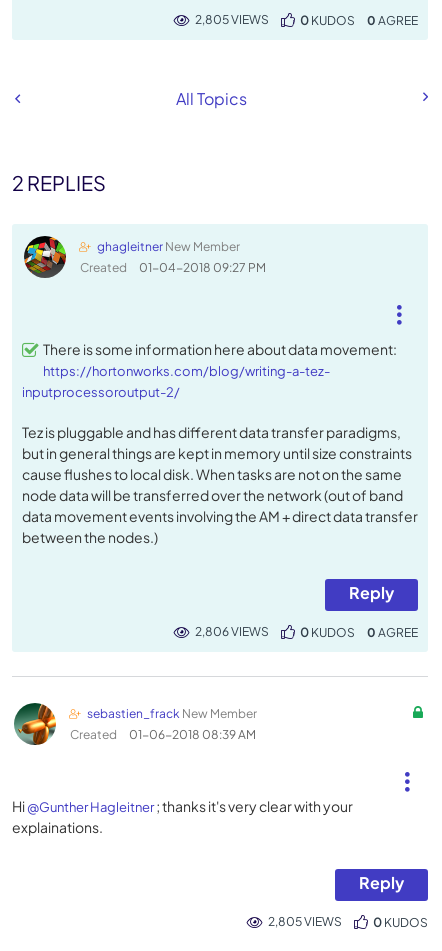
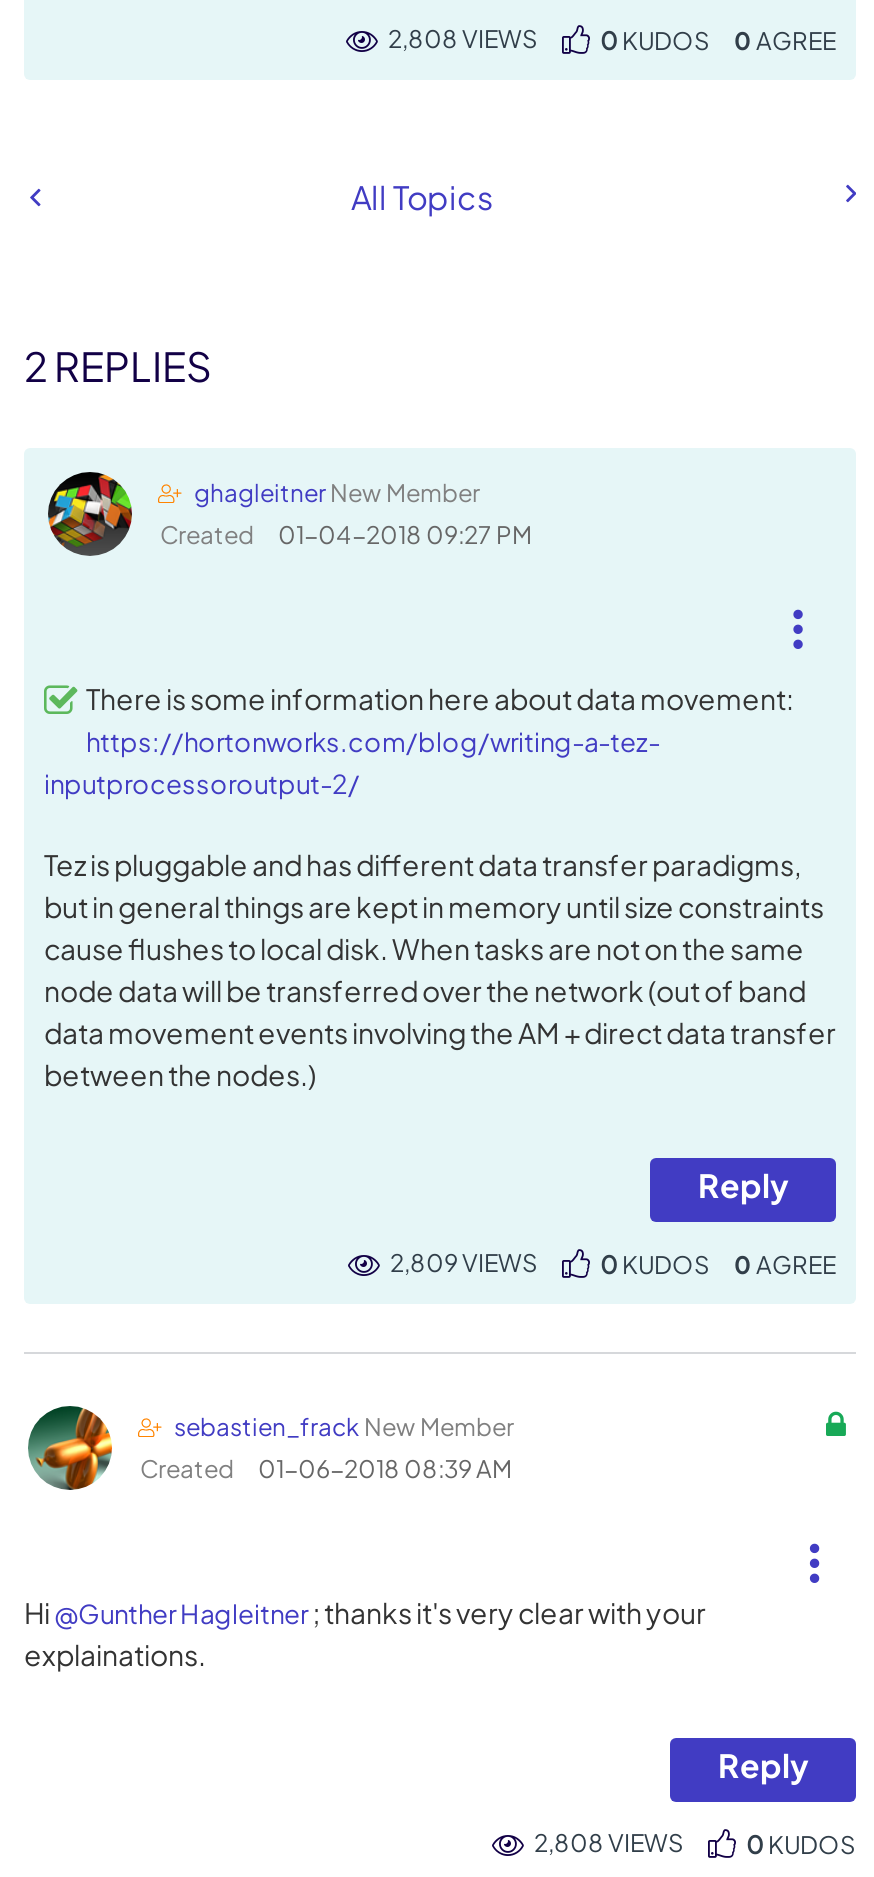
- 2,805 VIEWS
+ 2,808 VIEWS

- 2,806 VIEWS
+ 2,809 VIEWS

- 2,805 VIEWS
+ 2,808 VIEWS
